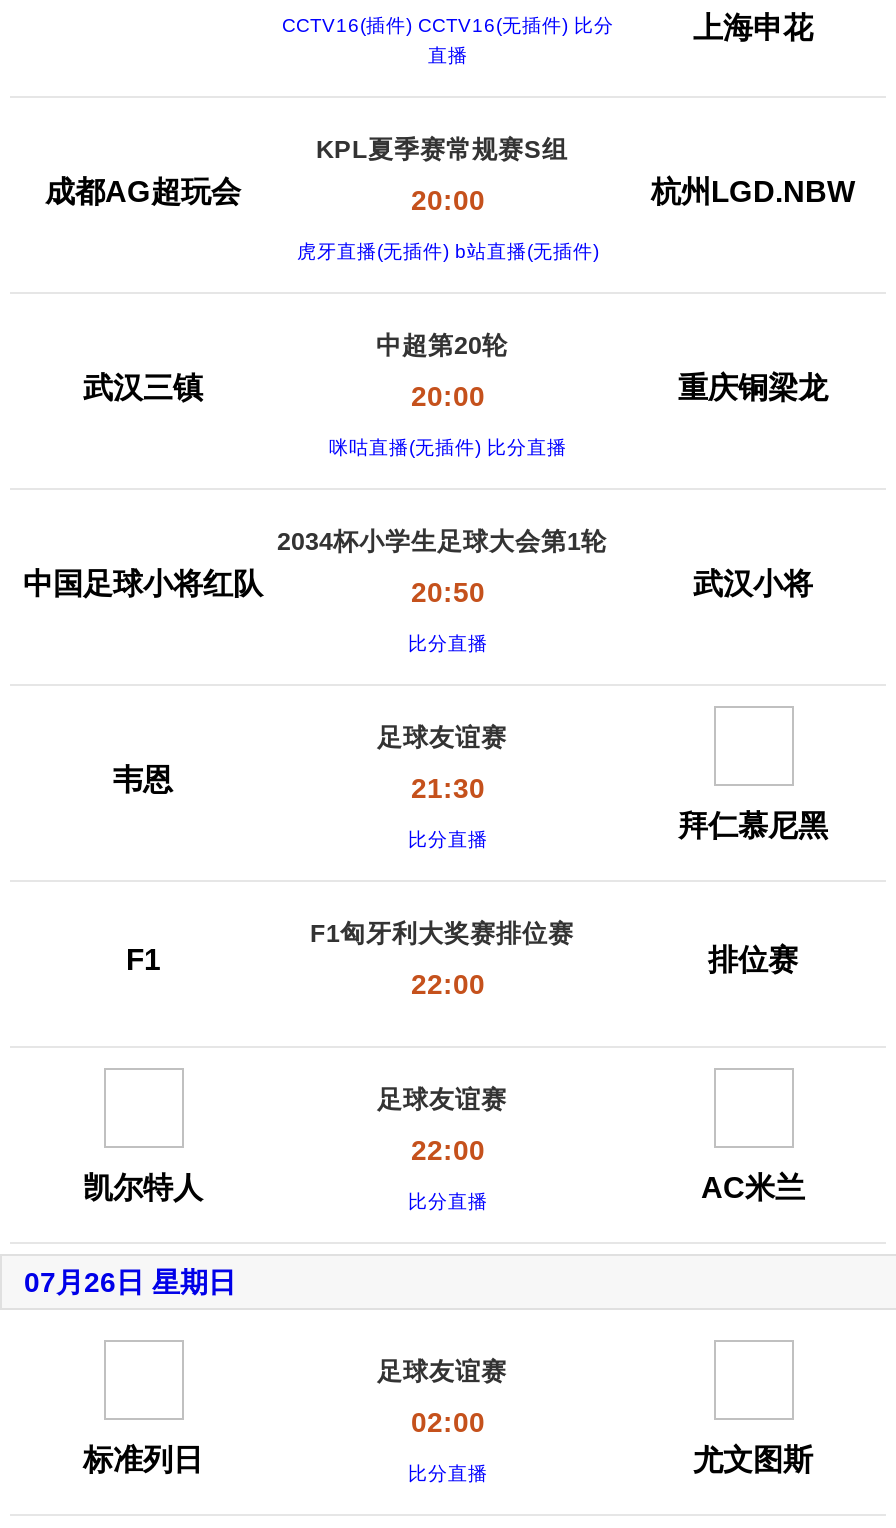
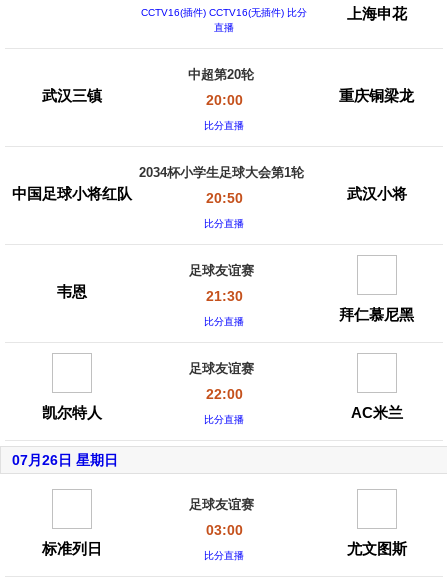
- KPL夏季赛常规赛S组
- 20:00
- 虎牙直播(无插件) b站直播(无插件)

- 成都AG超玩会

- 杭州LGD.NBW

- 咪咕直播(无插件) 比分直播
+ 比分直播

- F1匈牙利大奖赛排位赛
- 22:00

- F1

- 排位赛

- 02:00
+ 03:00
